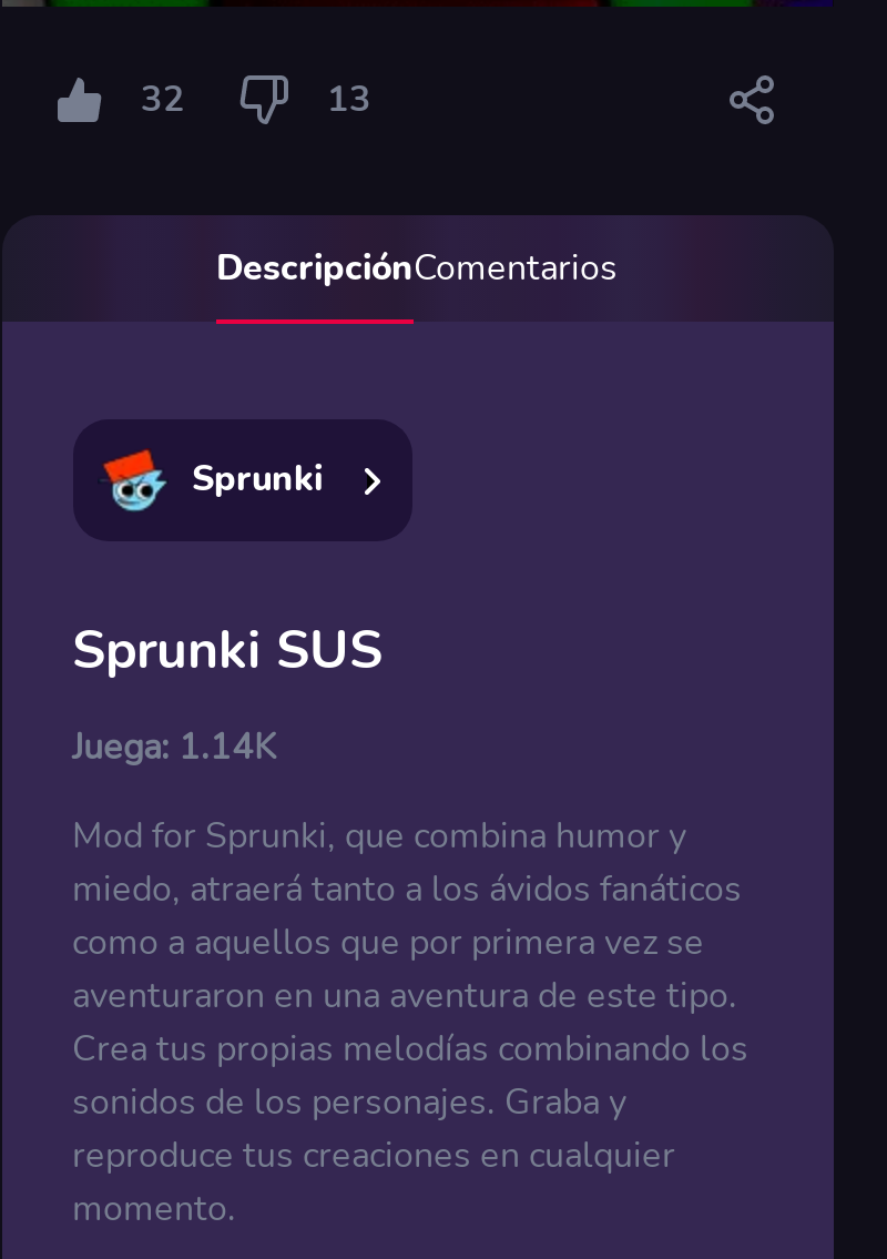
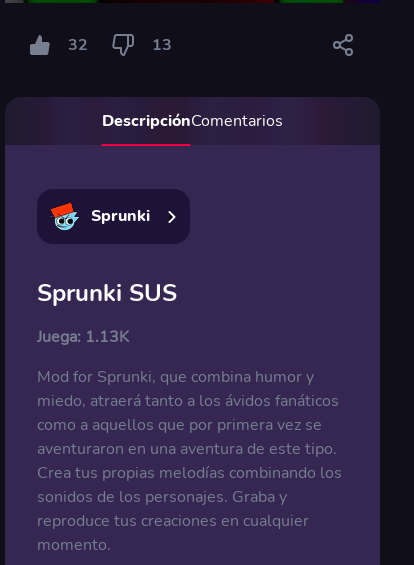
- Juega: 1.14K
+ Juega: 1.13K
